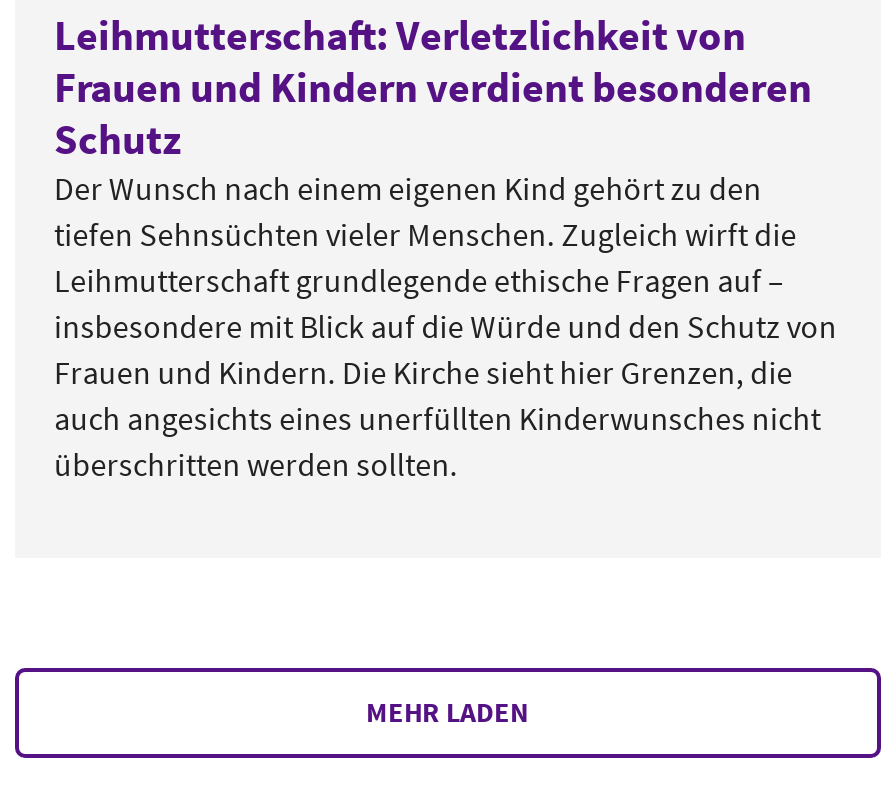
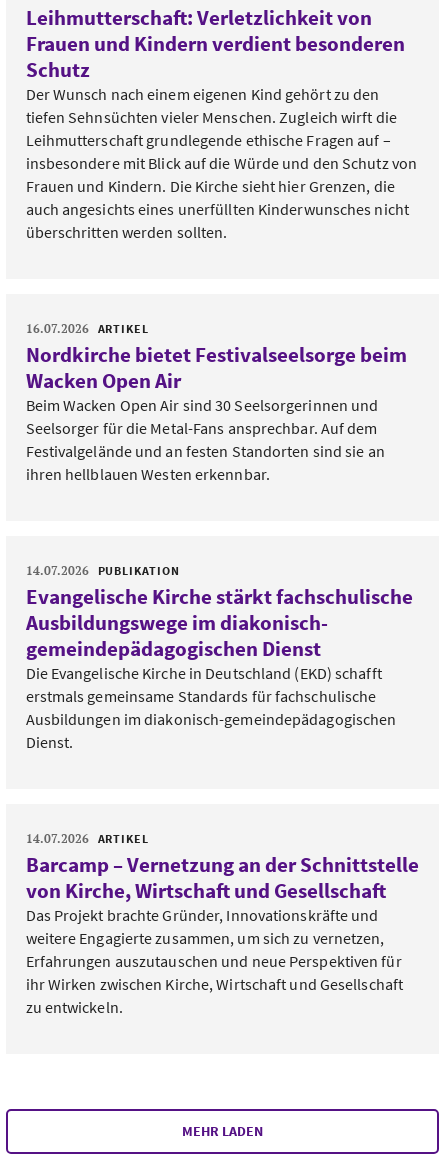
+ 16.07.2026 ARTIKEL
+ Nordkirche bietet Festivalseelsorge beim
+ Wacken Open Air
+ Beim Wacken Open Air sind 30 Seelsorgerinnen und
+ Seelsorger für die Metal-Fans ansprechbar. Auf dem
+ Festivalgelände und an festen Standorten sind sie an
+ ihren hellblauen Westen erkennbar.

+ 14.07.2026 PUBLIKATION
+ Evangelische Kirche stärkt fachschulische
+ Ausbildungswege im diakonisch-
+ gemeindepädagogischen Dienst
+ Die Evangelische Kirche in Deutschland (EKD) schafft
+ erstmals gemeinsame Standards für fachschulische
+ Ausbildungen im diakonisch-gemeindepädagogischen
+ Dienst.

+ 14.07.2026 ARTIKEL
+ Barcamp – Vernetzung an der Schnittstelle
+ von Kirche, Wirtschaft und Gesellschaft
+ Das Projekt brachte Gründer, Innovationskräfte und
+ weitere Engagierte zusammen, um sich zu vernetzen,
+ Erfahrungen auszutauschen und neue Perspektiven für
+ ihr Wirken zwischen Kirche, Wirtschaft und Gesellschaft
+ zu entwickeln.
